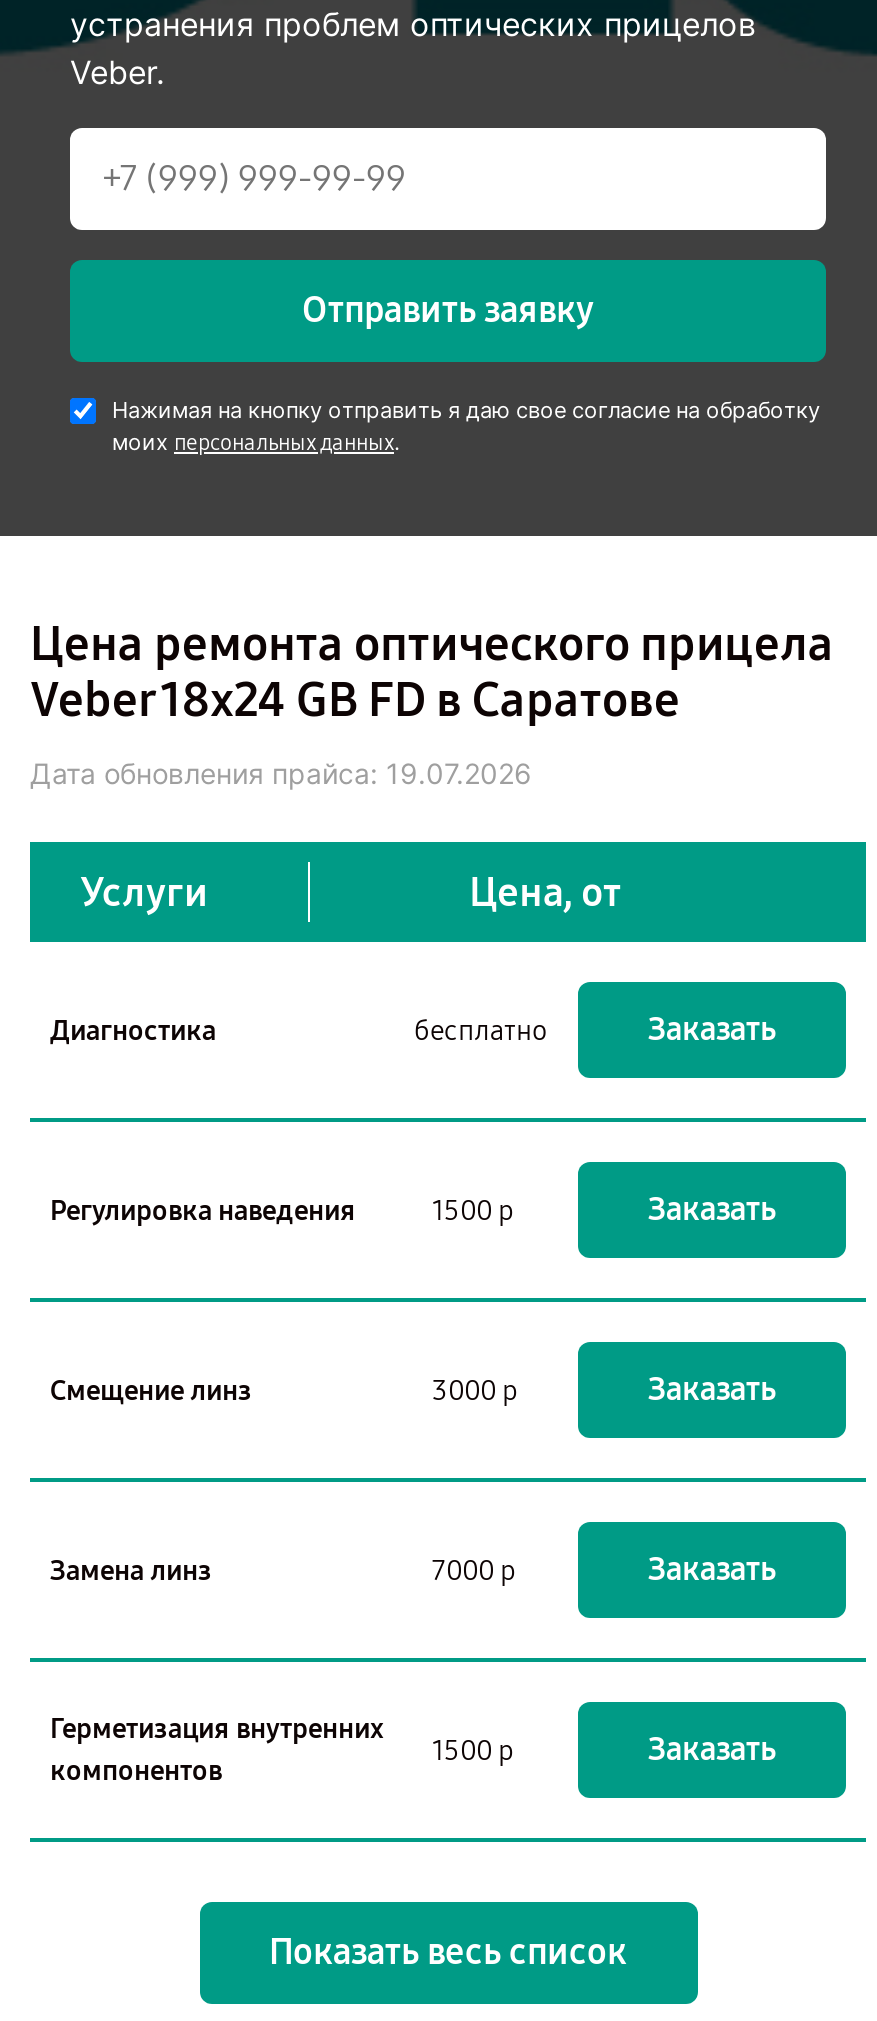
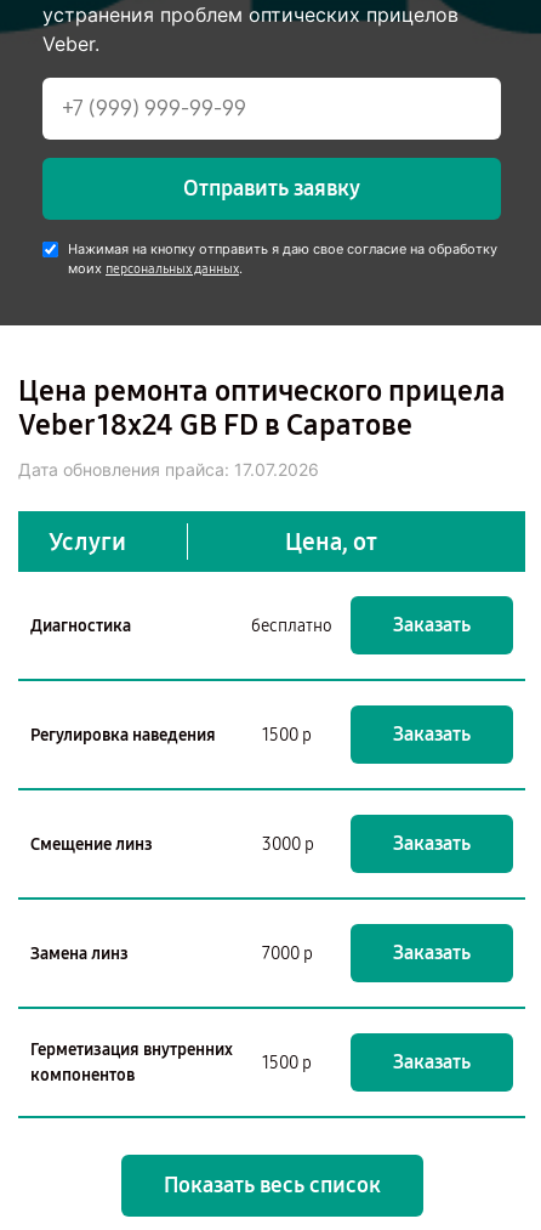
- Дата обновления прайса: 19.07.2026
+ Дата обновления прайса: 17.07.2026
